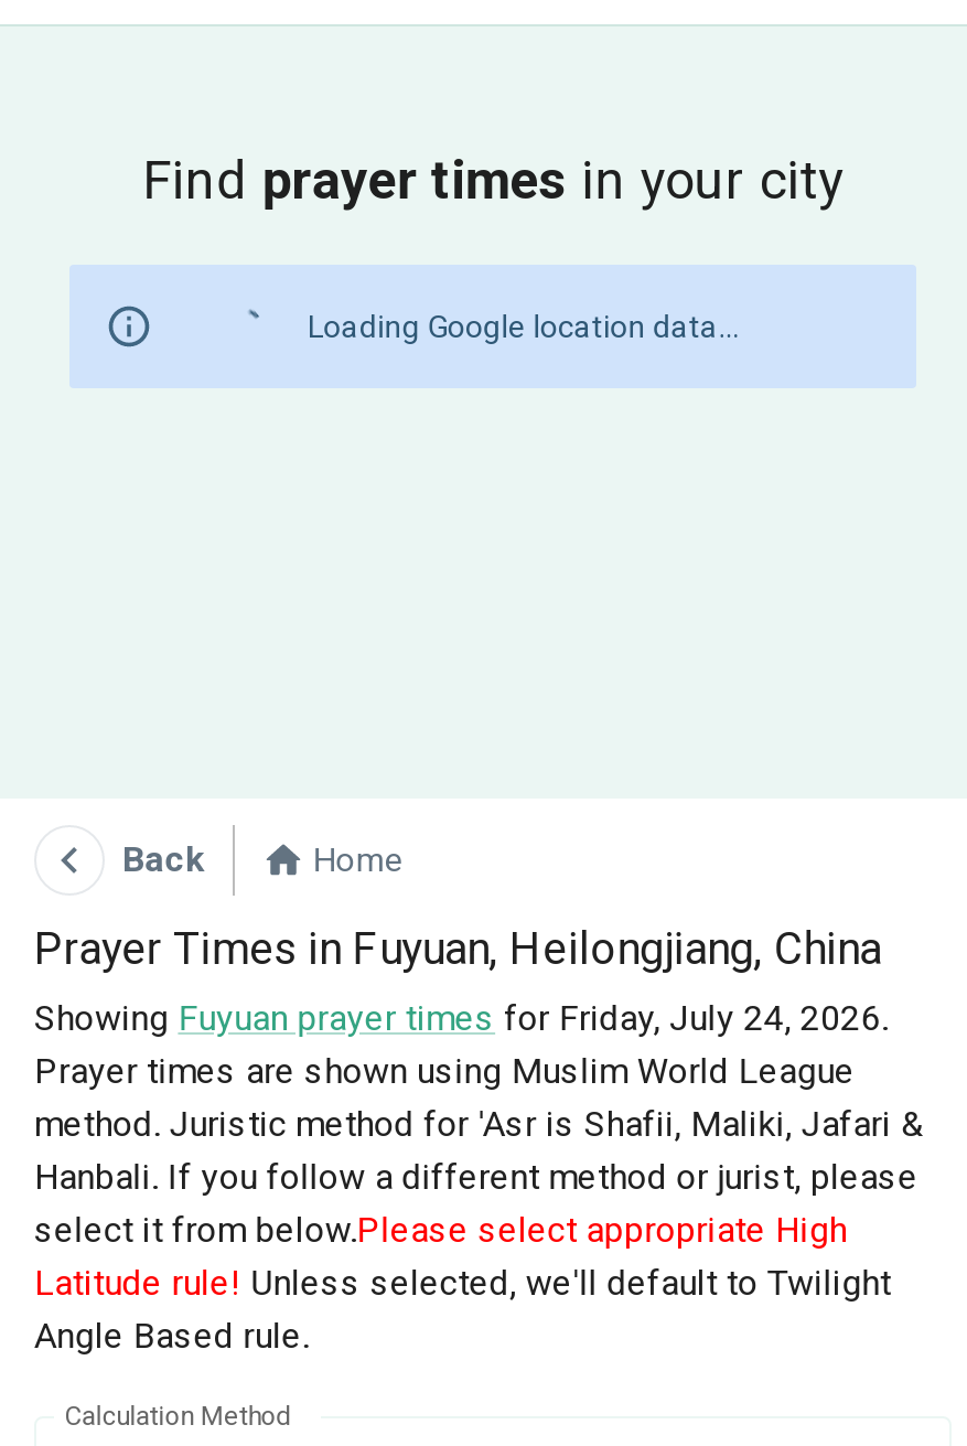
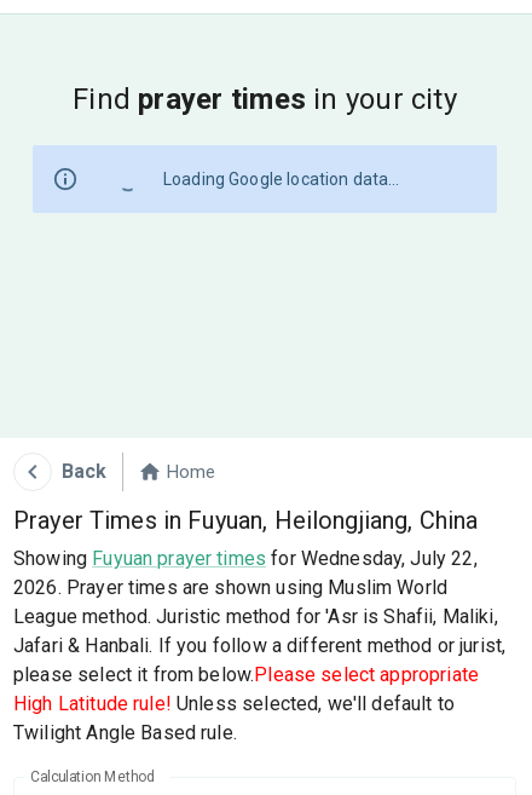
- Showing Fuyuan prayer times for Friday, July 24, 2026.
- Prayer times are shown using Muslim World League
- method. Juristic method for 'Asr is Shafii, Maliki, Jafari &
- Hanbali. If you follow a different method or jurist, please
- select it from below.Please select appropriate High
- Latitude rule! Unless selected, we'll default to Twilight
- Angle Based rule.
+ Showing Fuyuan prayer times for Wednesday, July 22,
+ 2026. Prayer times are shown using Muslim World
+ League method. Juristic method for 'Asr is Shafii, Maliki,
+ Jafari & Hanbali. If you follow a different method or jurist,
+ please select it from below.Please select appropriate
+ High Latitude rule! Unless selected, we'll default to
+ Twilight Angle Based rule.
